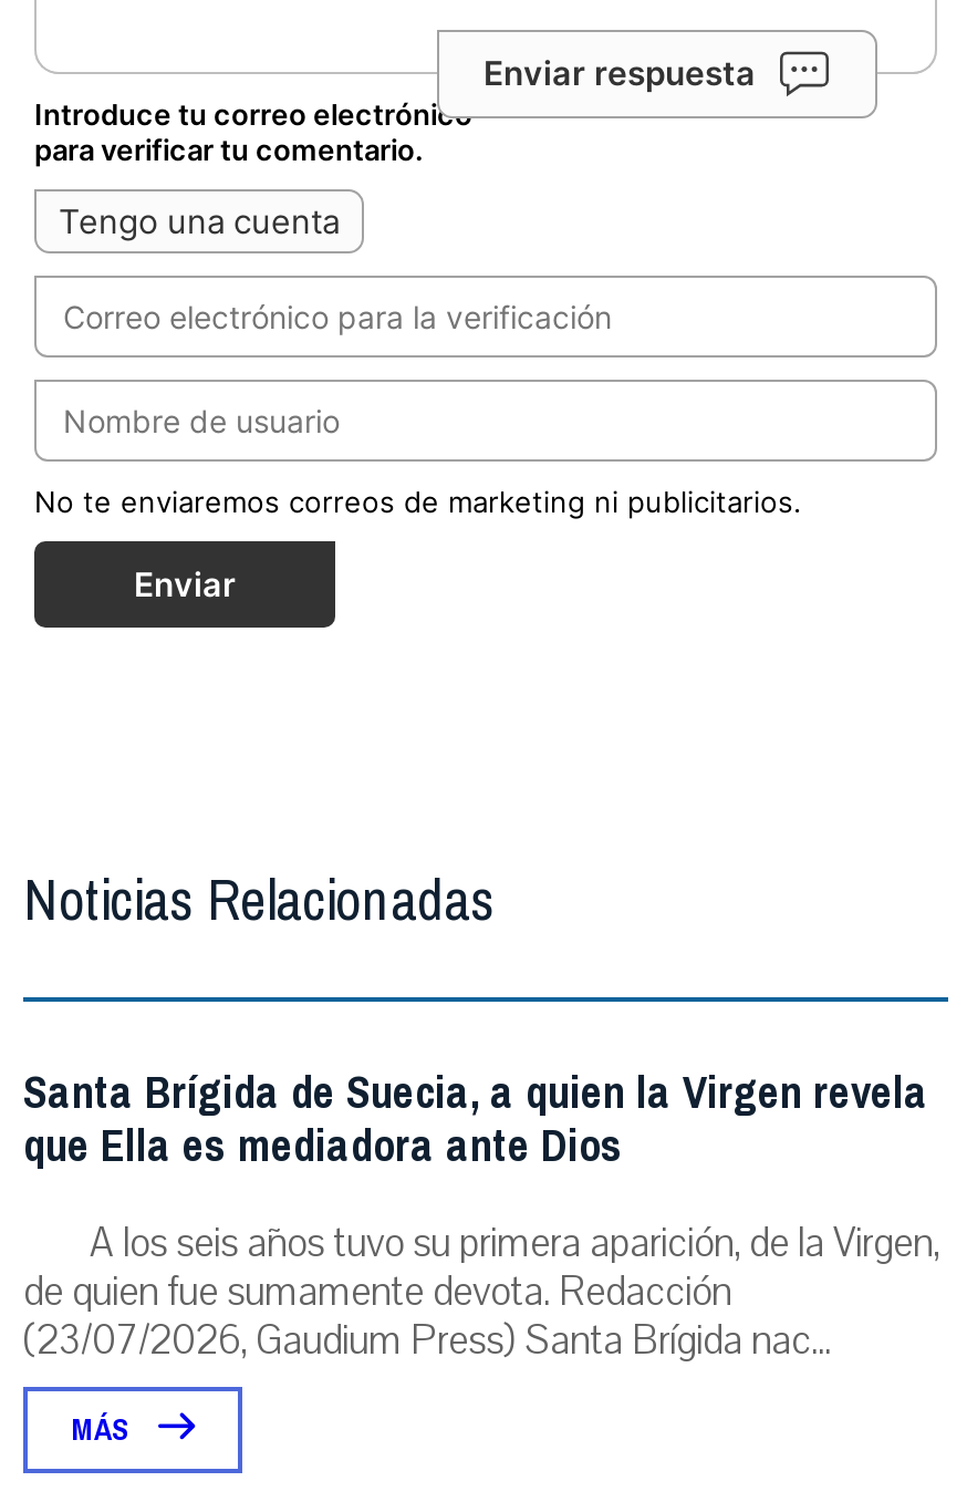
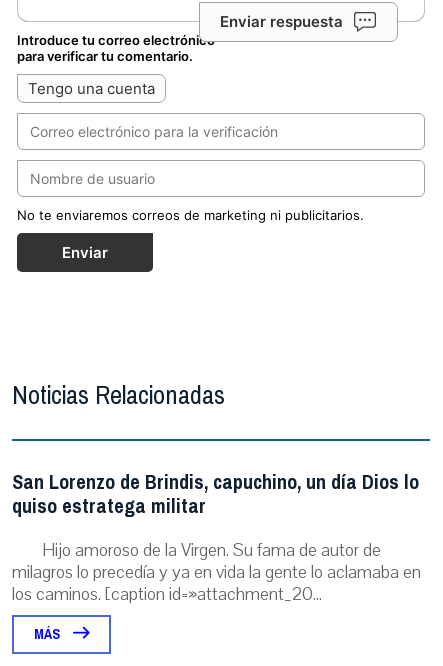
- Santa Brígida de Suecia, a quien la Virgen revela
- que Ella es mediadora ante Dios
- A los seis años tuvo su primera aparición, de la Virgen,
- de quien fue sumamente devota. Redacción
- (23/07/2026, Gaudium Press) Santa Brígida nac...
+ San Lorenzo de Brindis, capuchino, un día Dios lo
+ quiso estratega militar
+ Hijo amoroso de la Virgen. Su fama de autor de
+ milagros lo precedía y ya en vida la gente lo aclamaba en
+ los caminos. [caption id=»attachment_20...
